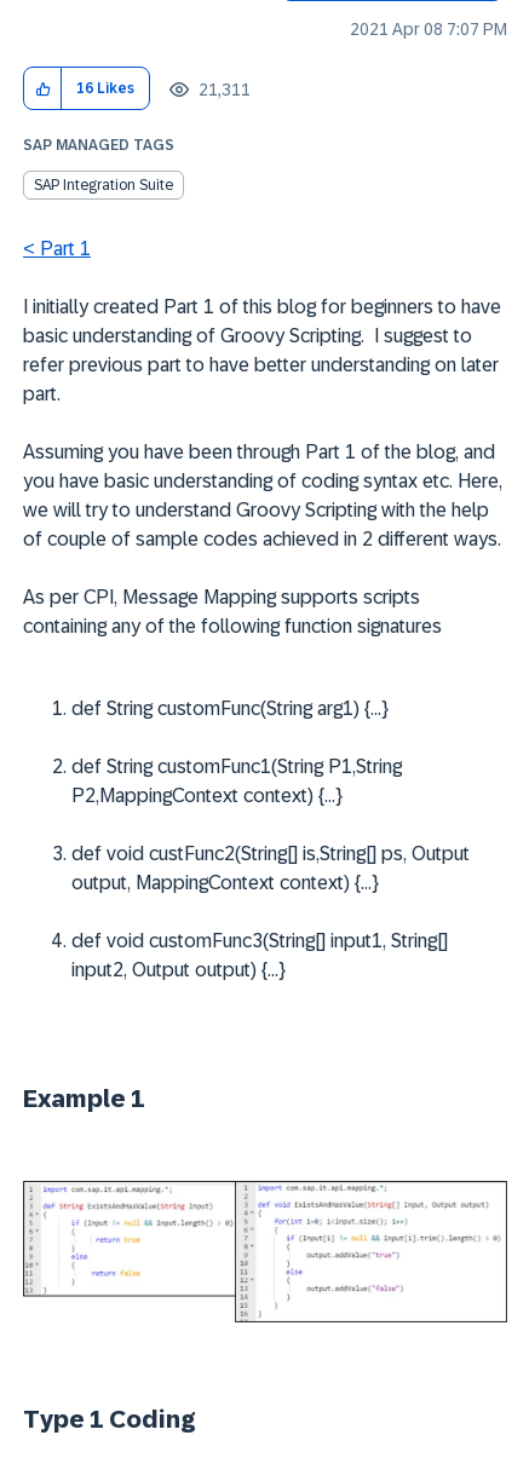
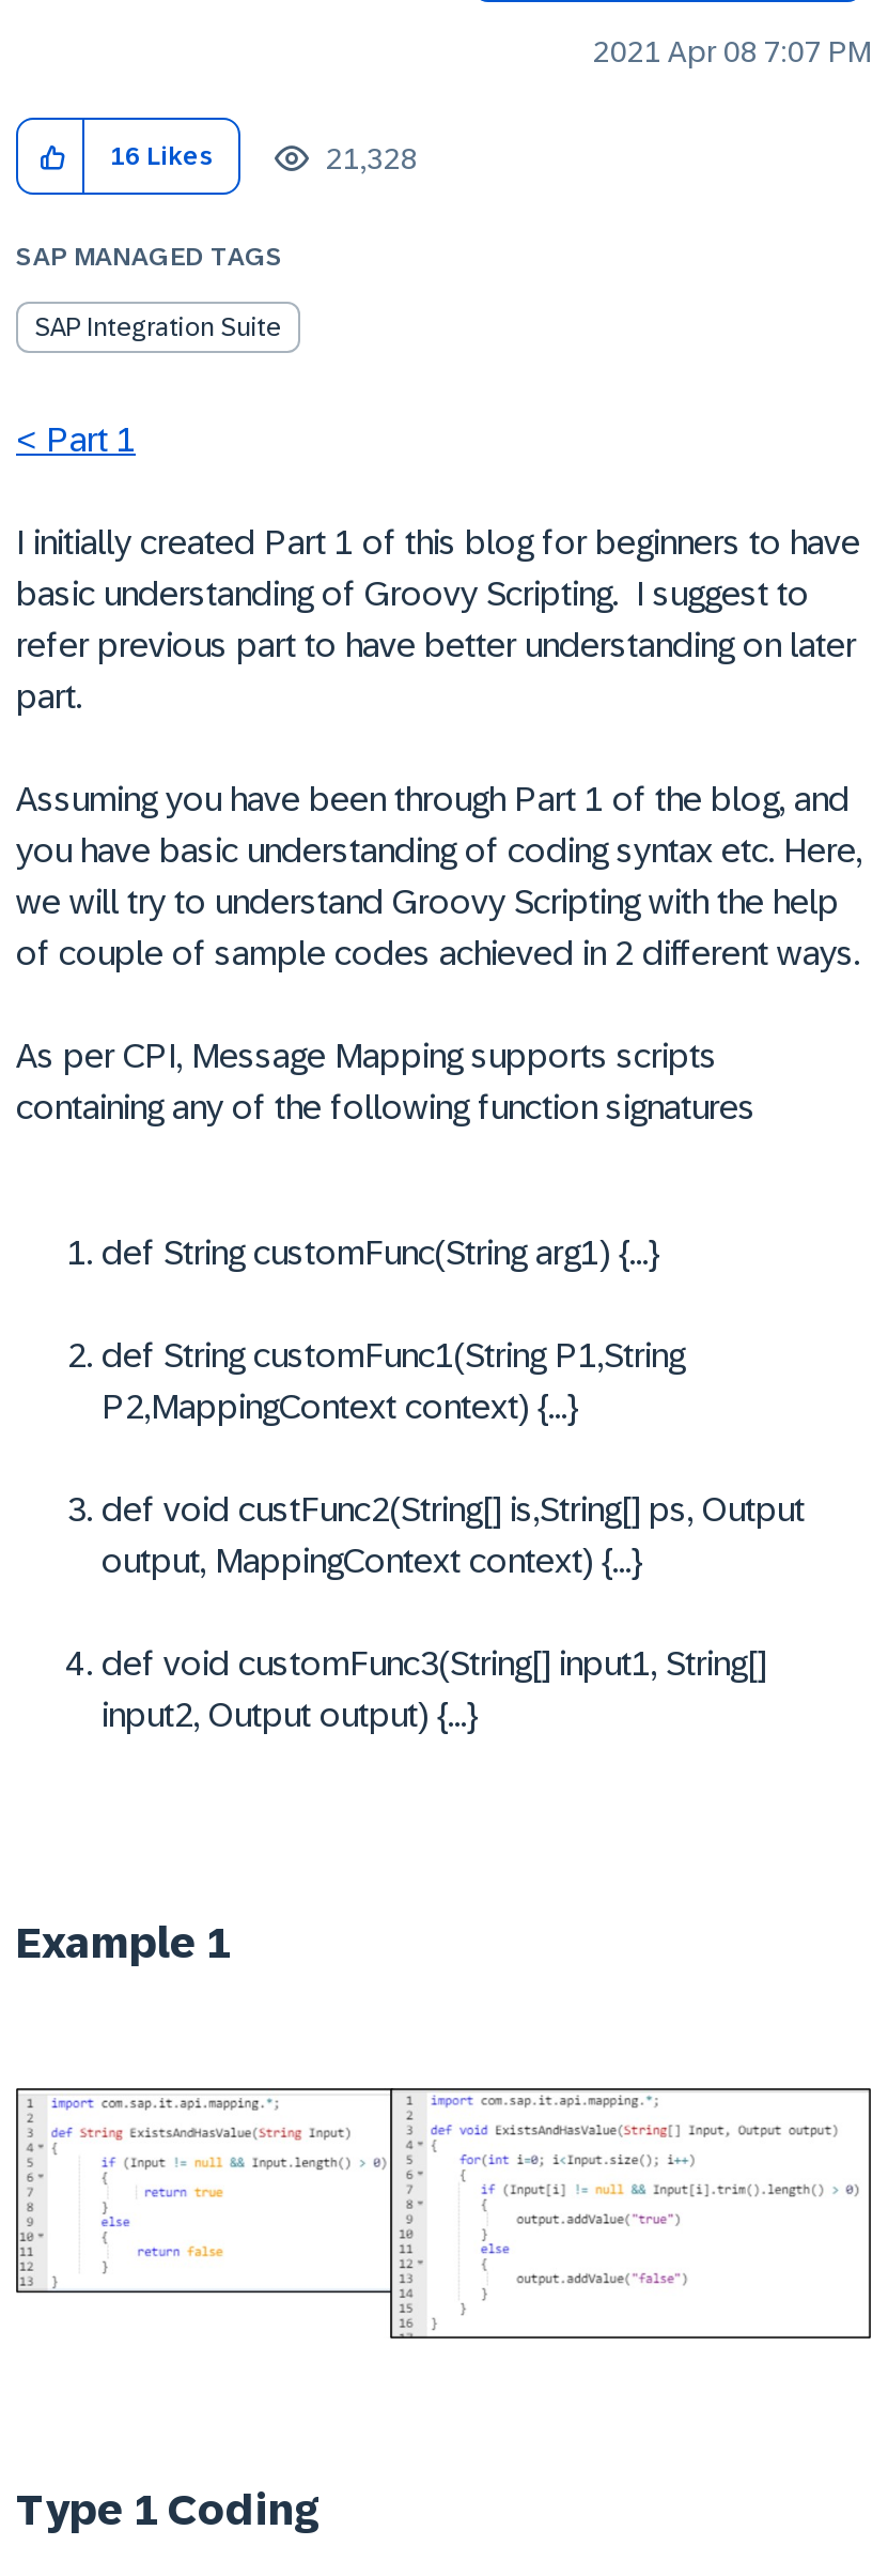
- 21,311
+ 21,328
